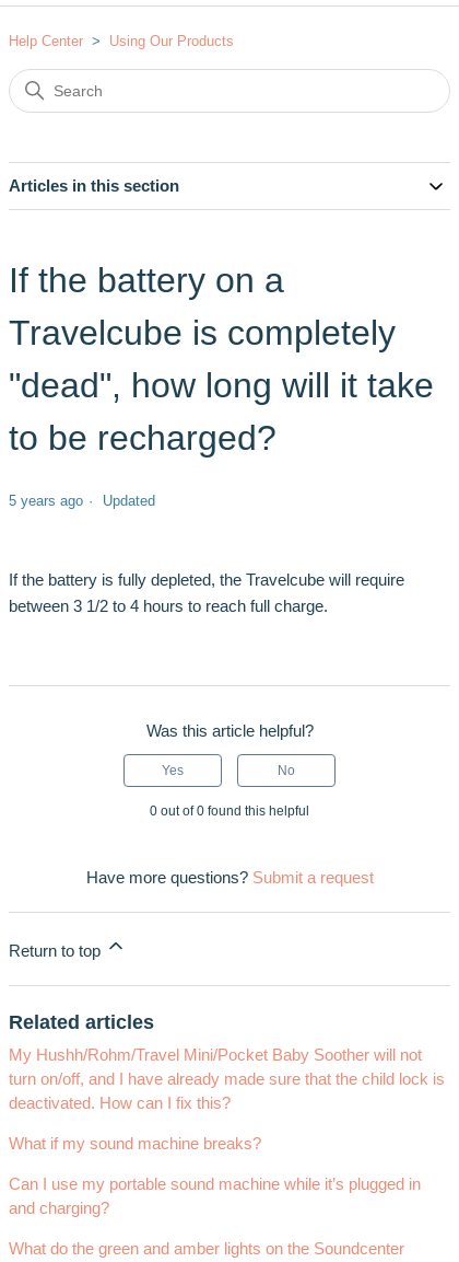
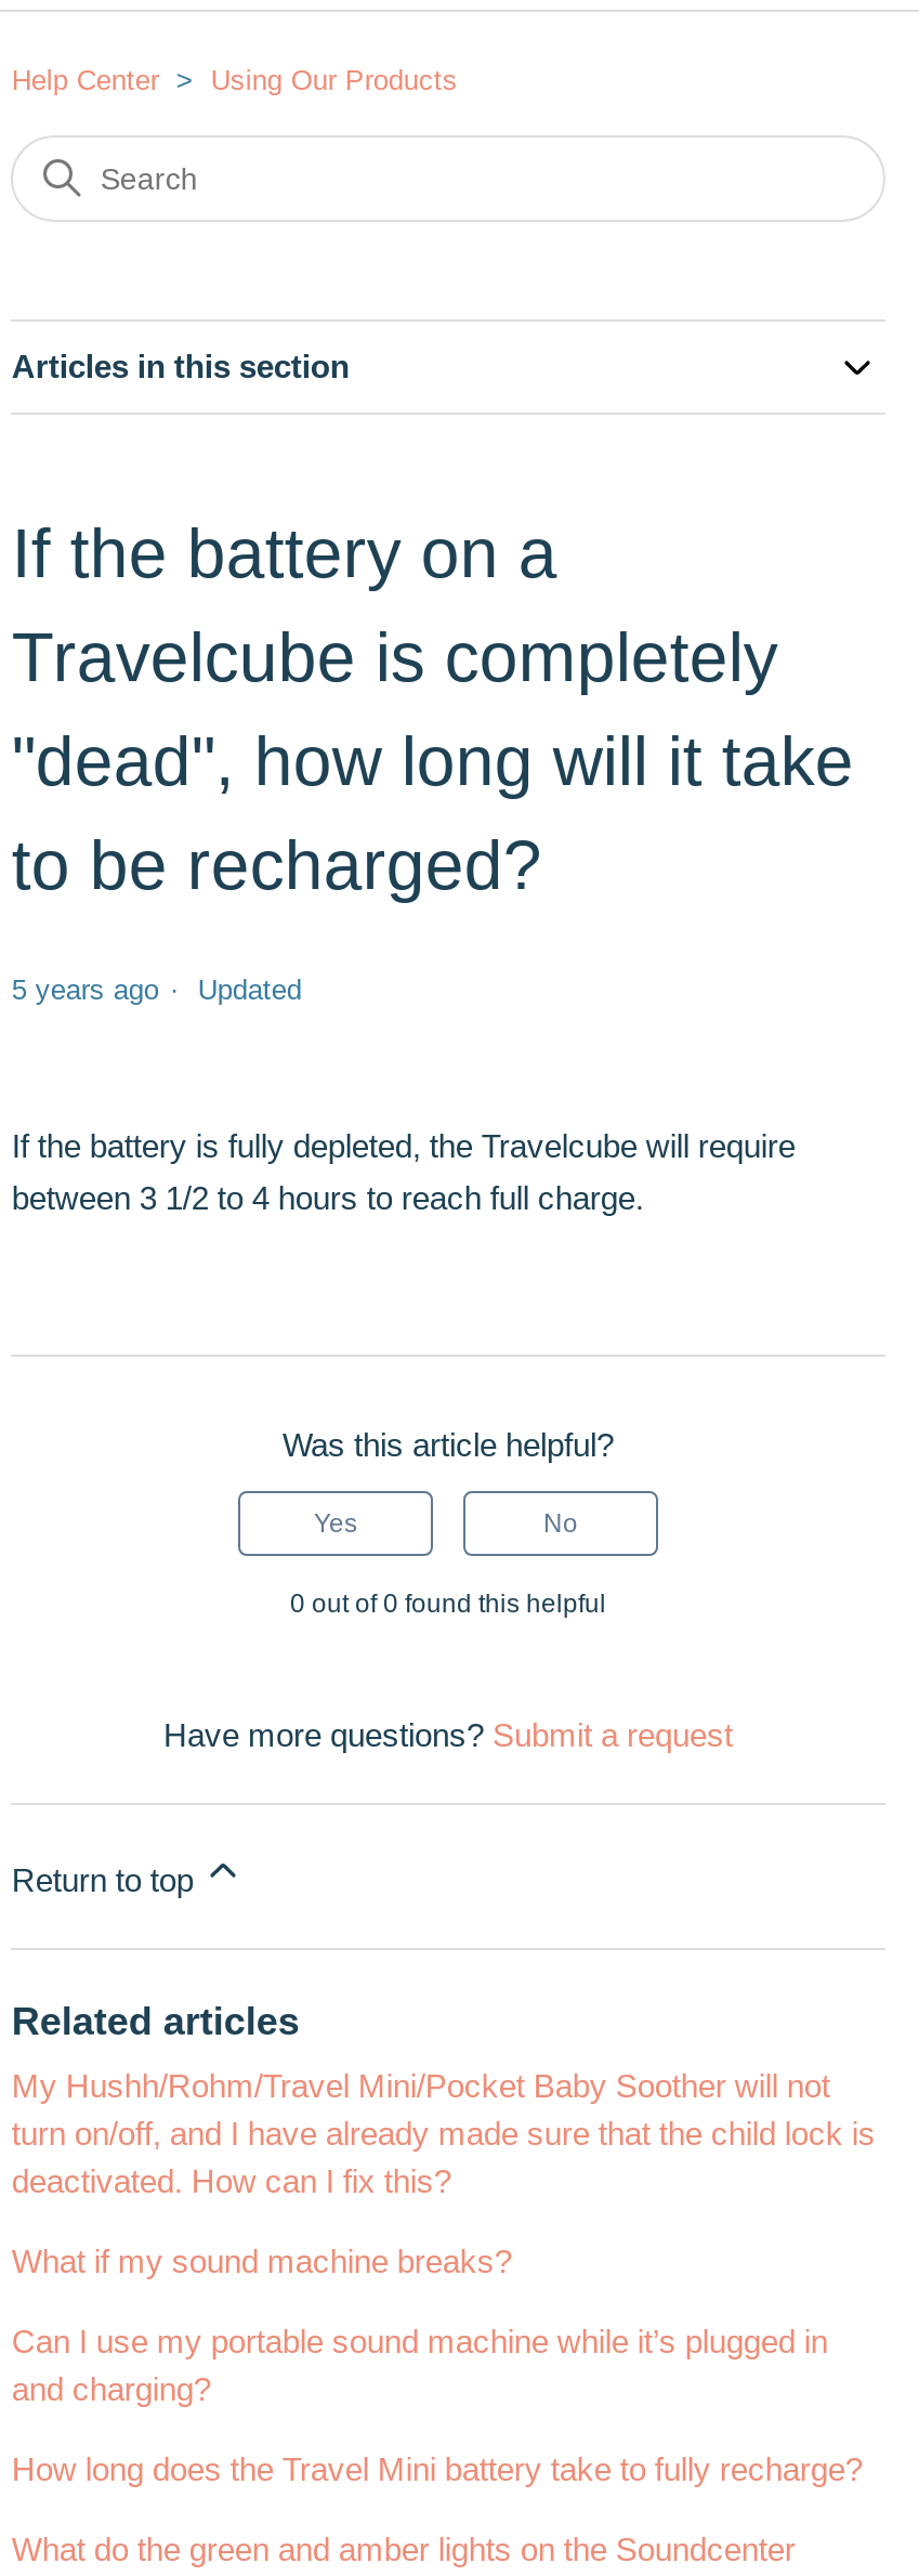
+ How long does the Travel Mini battery take to fully recharge?
